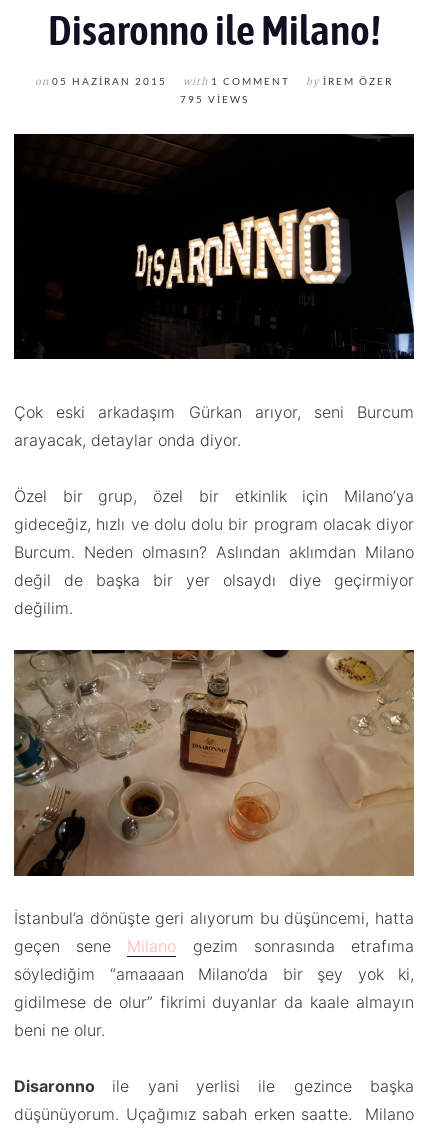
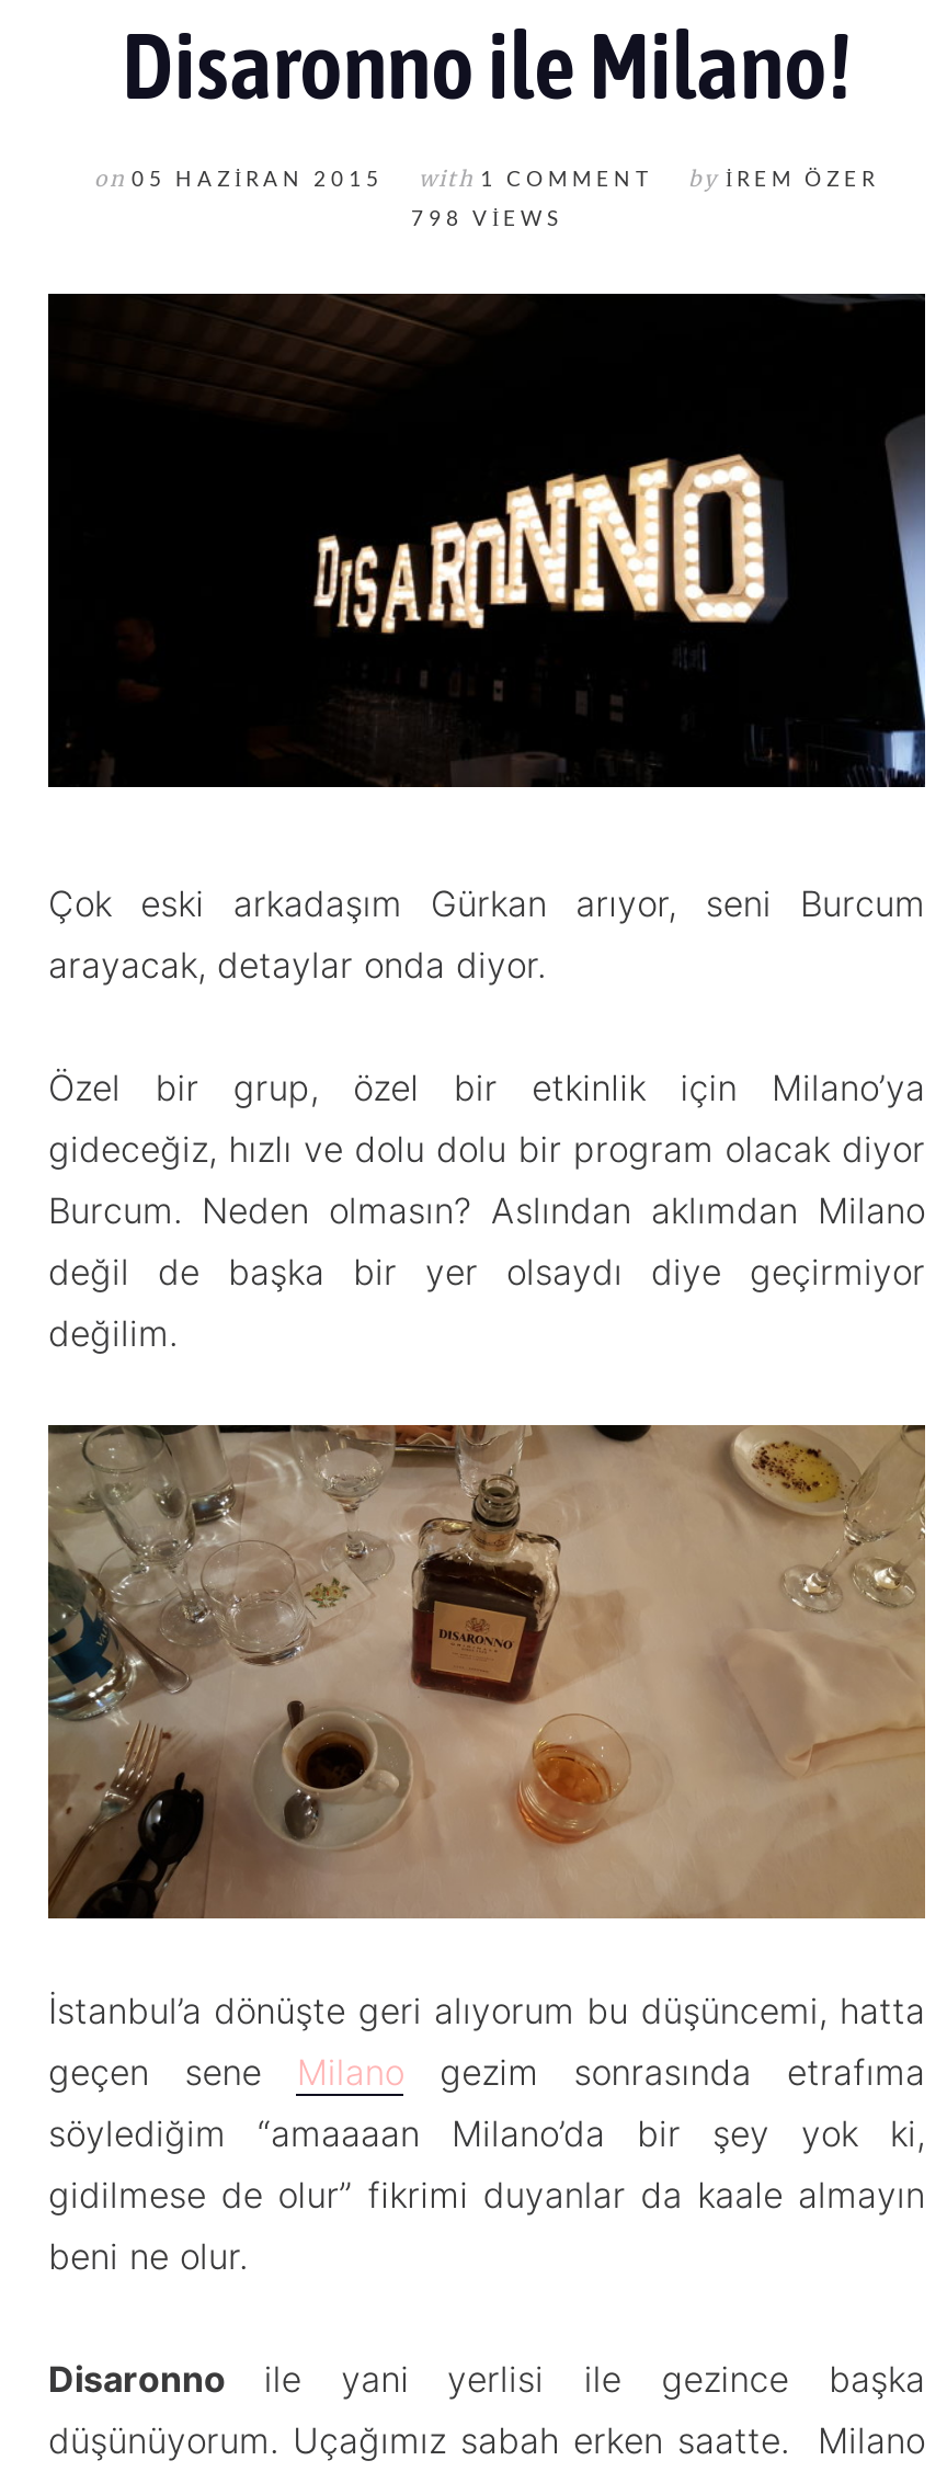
- 795 VIEWS
+ 798 VIEWS
